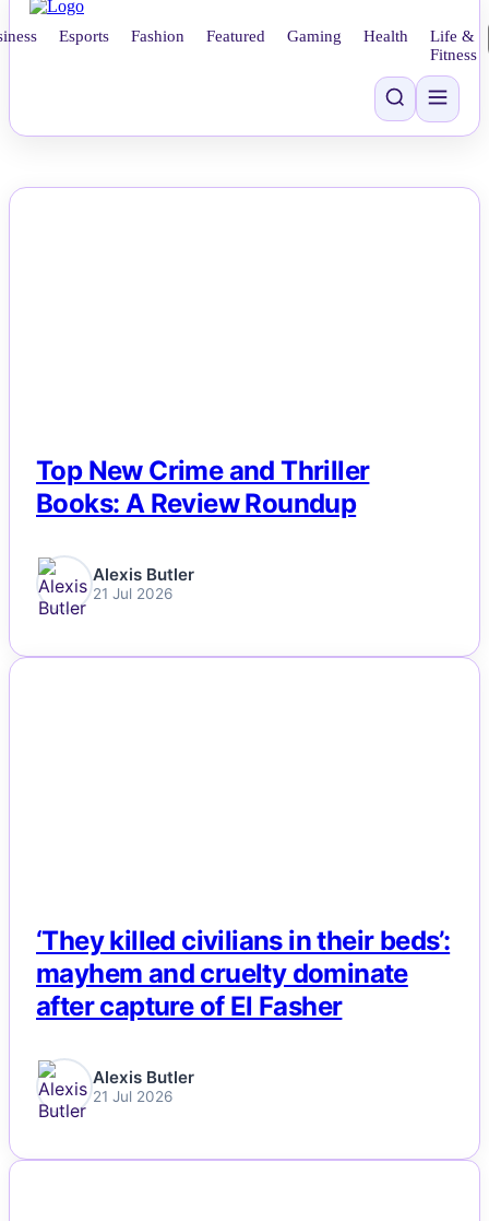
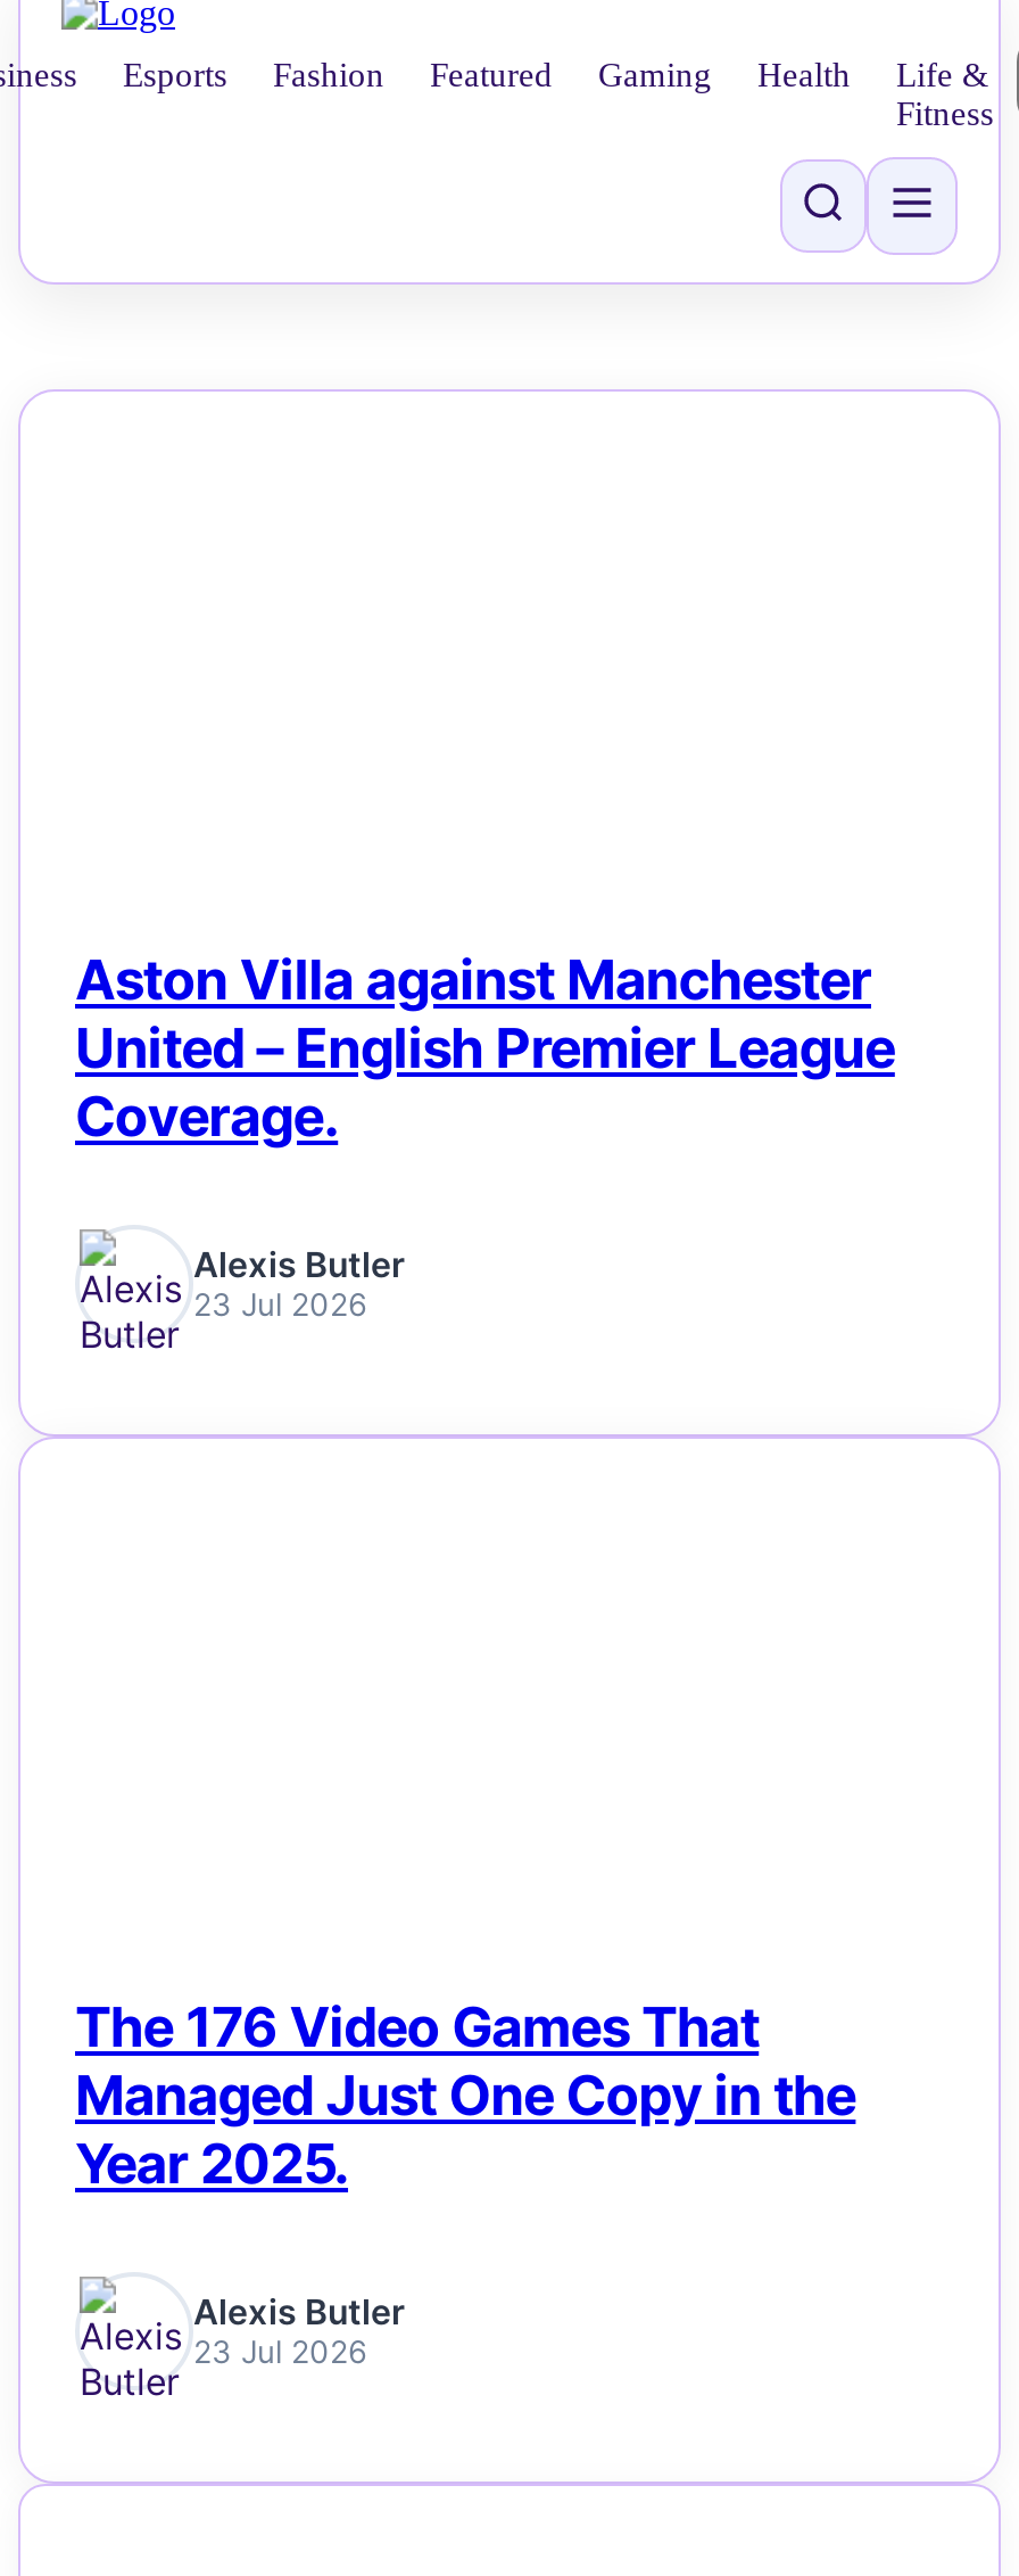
- Top New Crime and Thriller
- Books: A Review Roundup
+ Aston Villa against Manchester
+ United – English Premier League
+ Coverage.

- 21 Jul 2026
+ 23 Jul 2026

- ‘They killed civilians in their beds’:
- mayhem and cruelty dominate
- after capture of El Fasher
+ The 176 Video Games That
+ Managed Just One Copy in the
+ Year 2025.

- 21 Jul 2026
+ 23 Jul 2026
